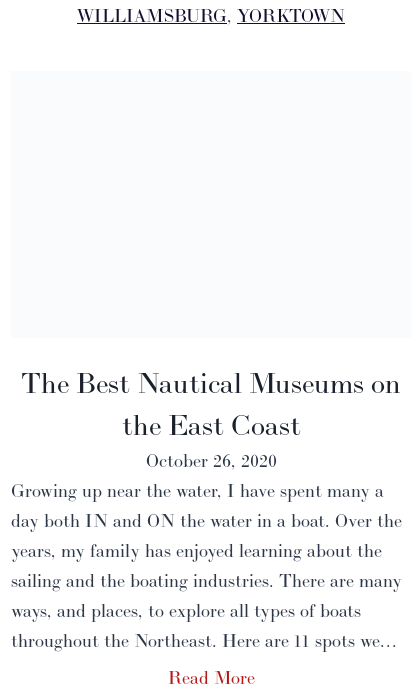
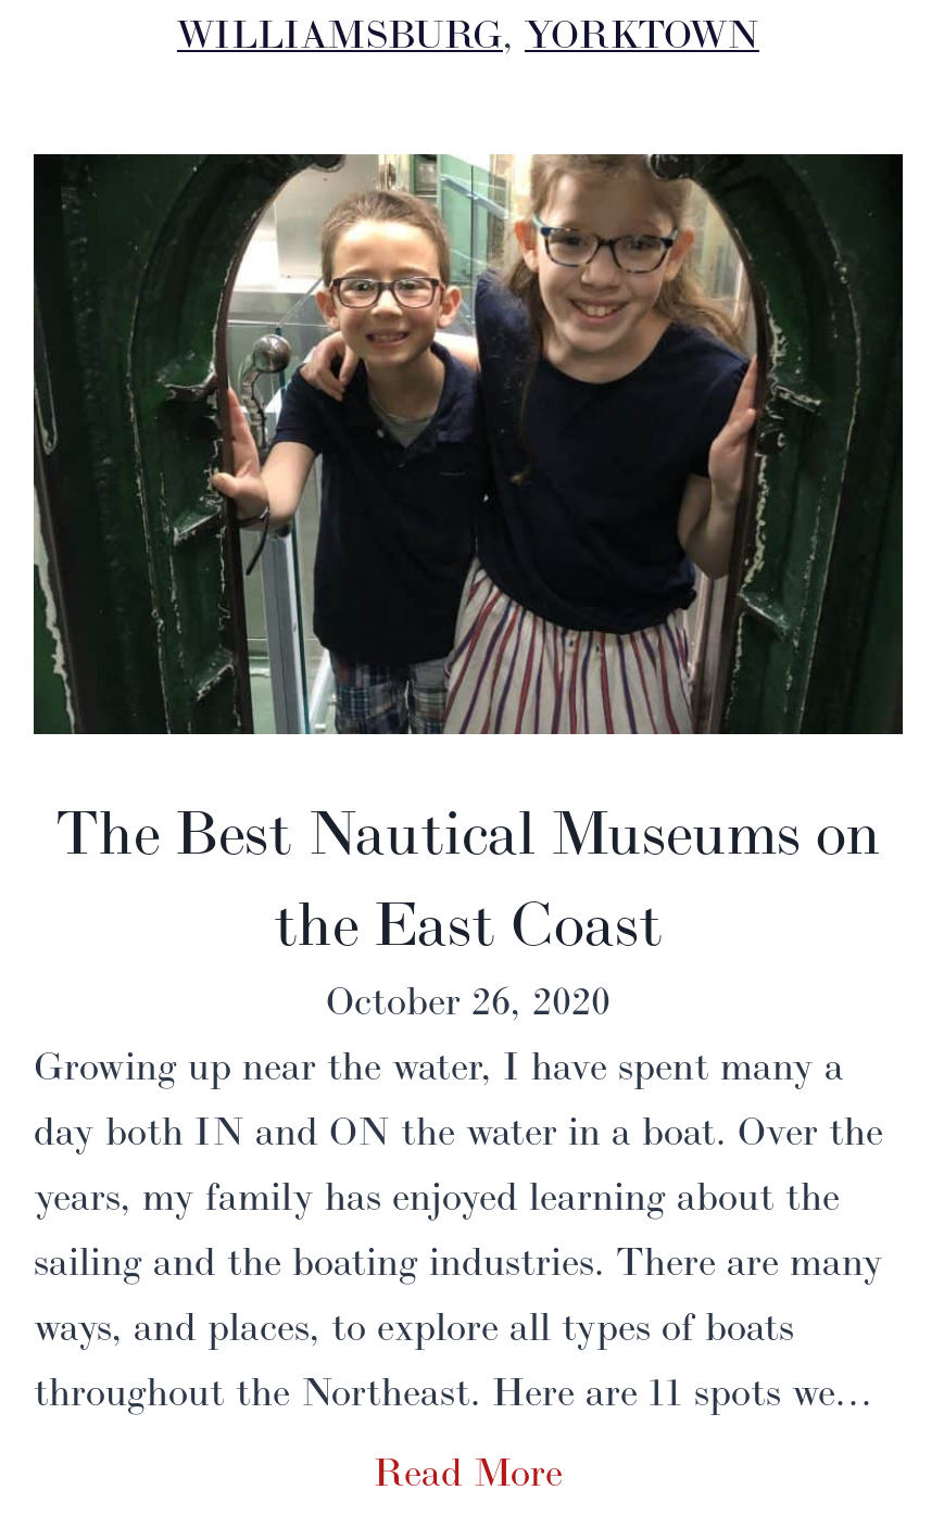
+ [image]
